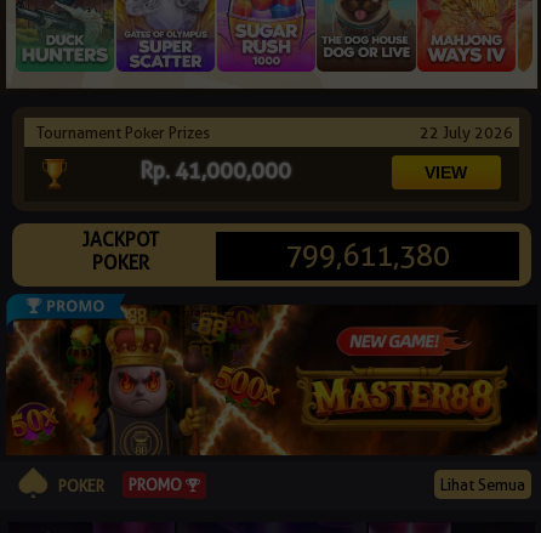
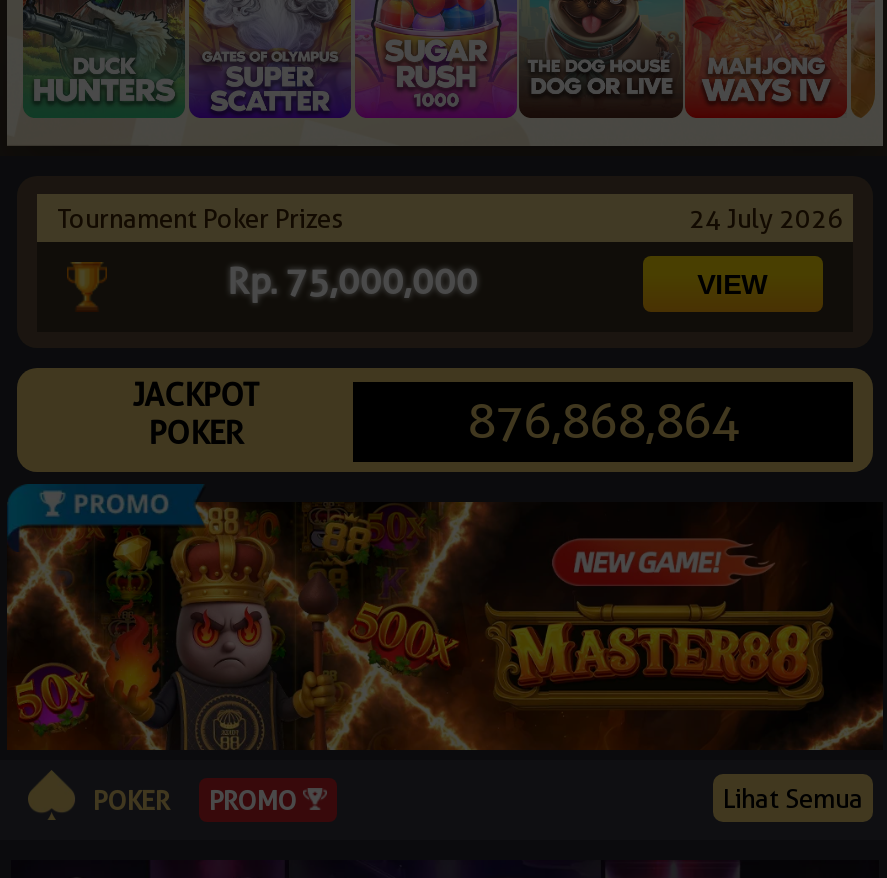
- 22 July 2026
+ 24 July 2026

- Rp. 41,000,000
+ Rp. 75,000,000

- 799,611,380
+ 876,868,864
